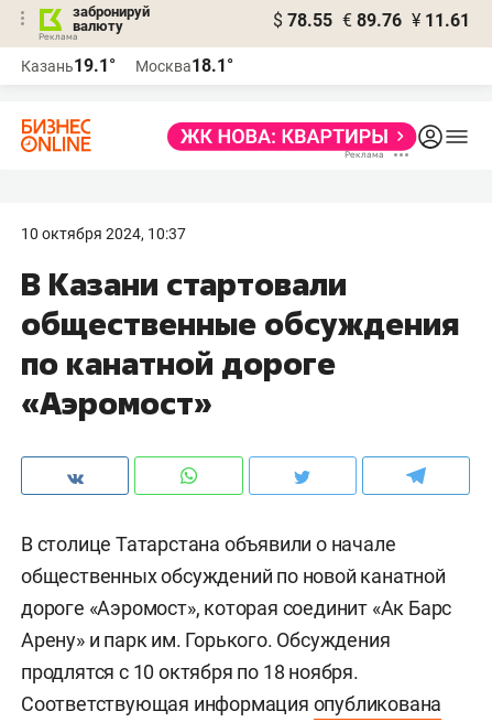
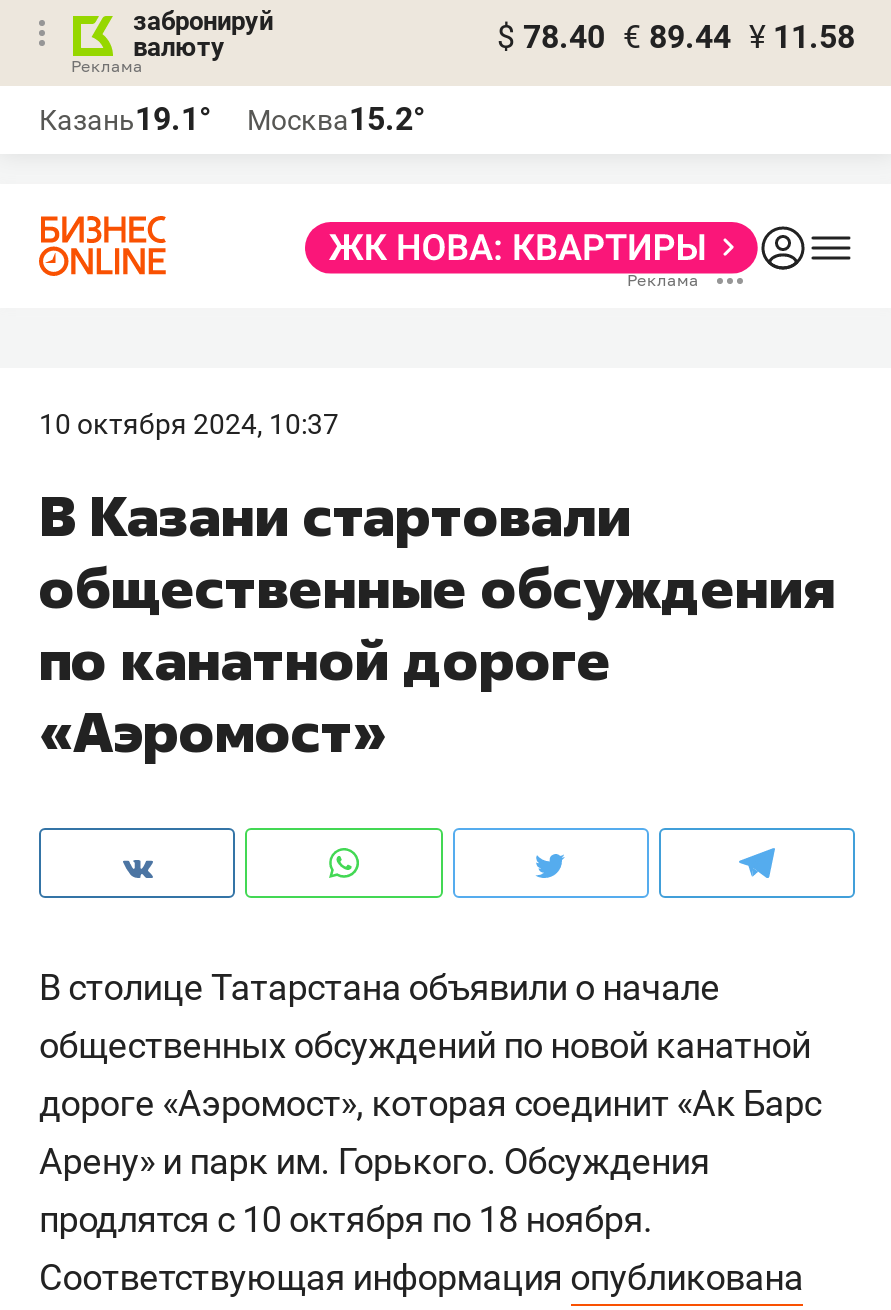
- $ 78.55 € 89.76 ¥ 11.61
+ $ 78.40 € 89.44 ¥ 11.58

- Казань19.1° Москва18.1°
+ Казань19.1° Москва15.2°
